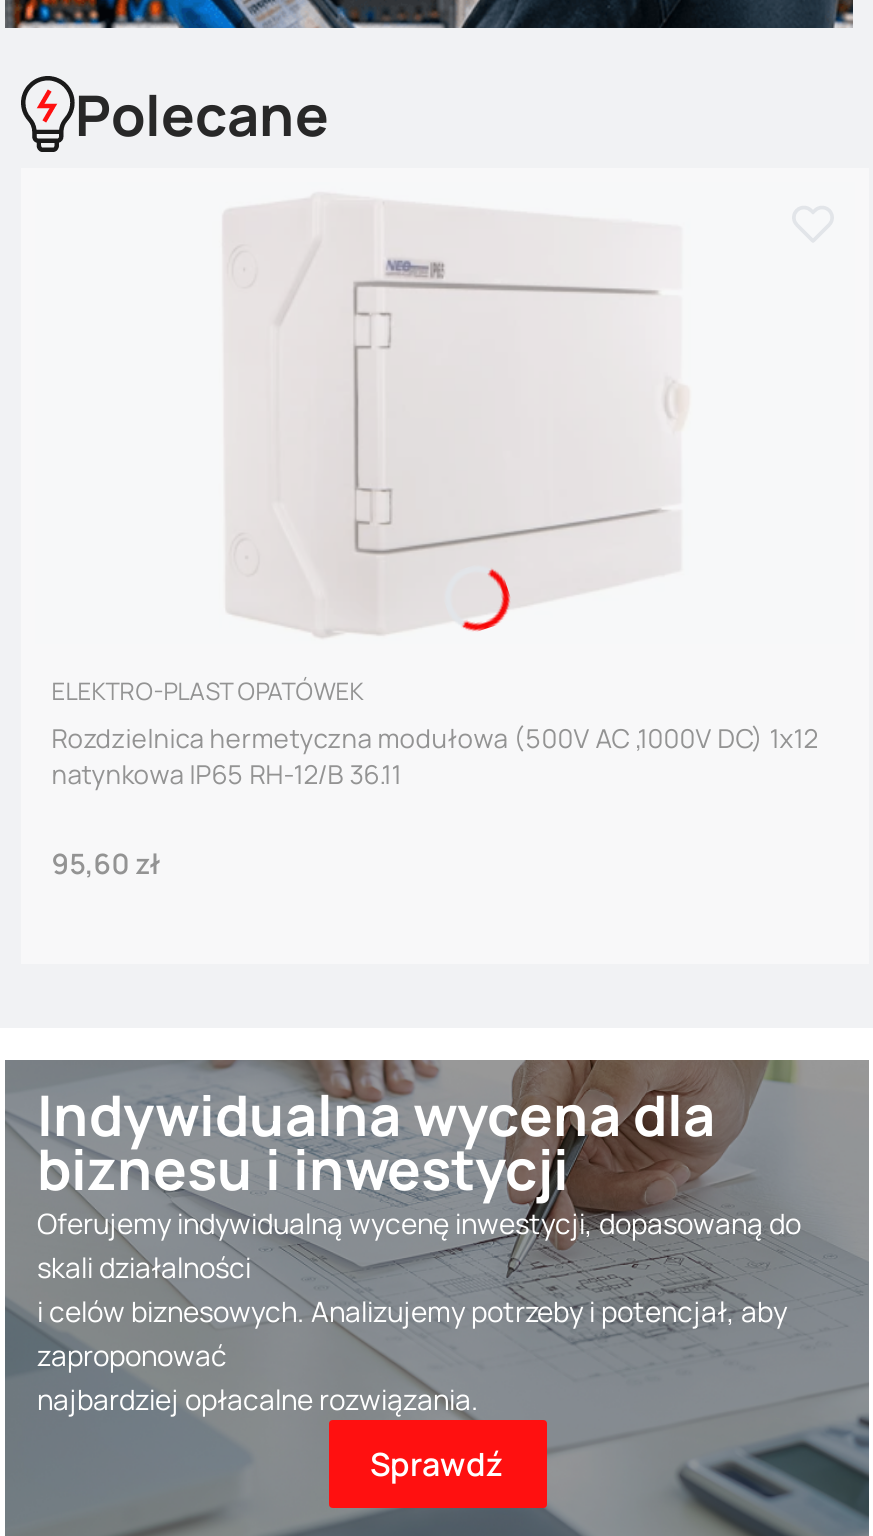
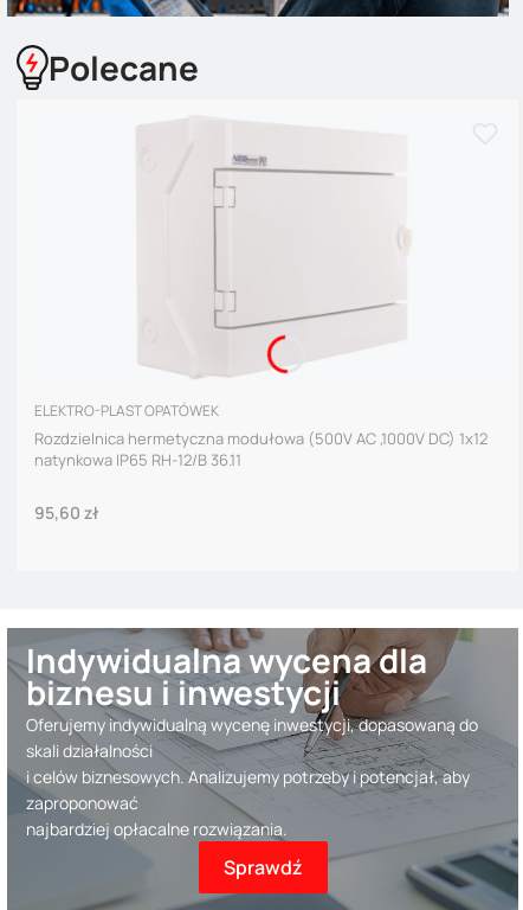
- [image]
+ [image]
